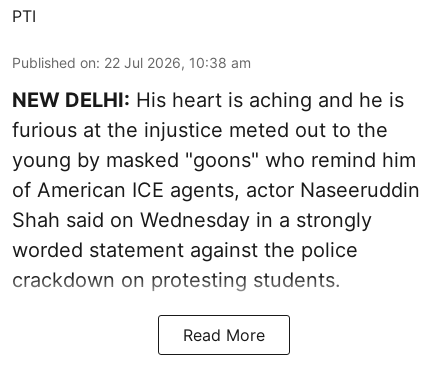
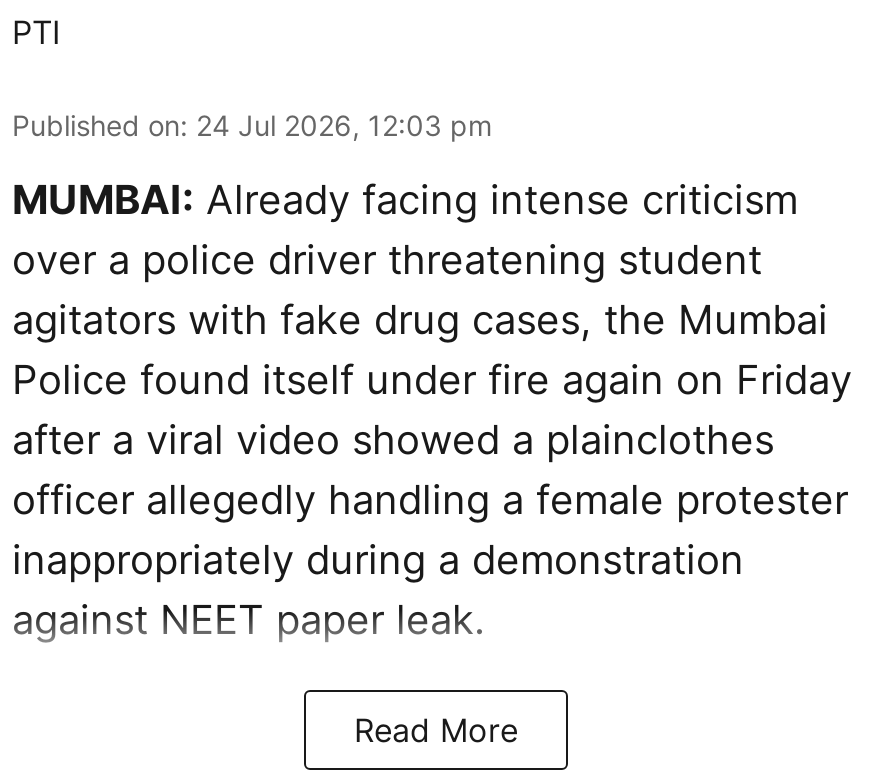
- Published on: 22 Jul 2026, 10:38 am
+ Published on: 24 Jul 2026, 12:03 pm

- NEW DELHI: His heart is aching and he is
- furious at the injustice meted out to the
- young by masked "goons" who remind him
- of American ICE agents, actor Naseeruddin
- Shah said on Wednesday in a strongly
- worded statement against the police
- crackdown on protesting students.
+ MUMBAI: Already facing intense criticism
+ over a police driver threatening student
+ agitators with fake drug cases, the Mumbai
+ Police found itself under fire again on Friday
+ after a viral video showed a plainclothes
+ officer allegedly handling a female protester
+ inappropriately during a demonstration
+ against NEET paper leak.
